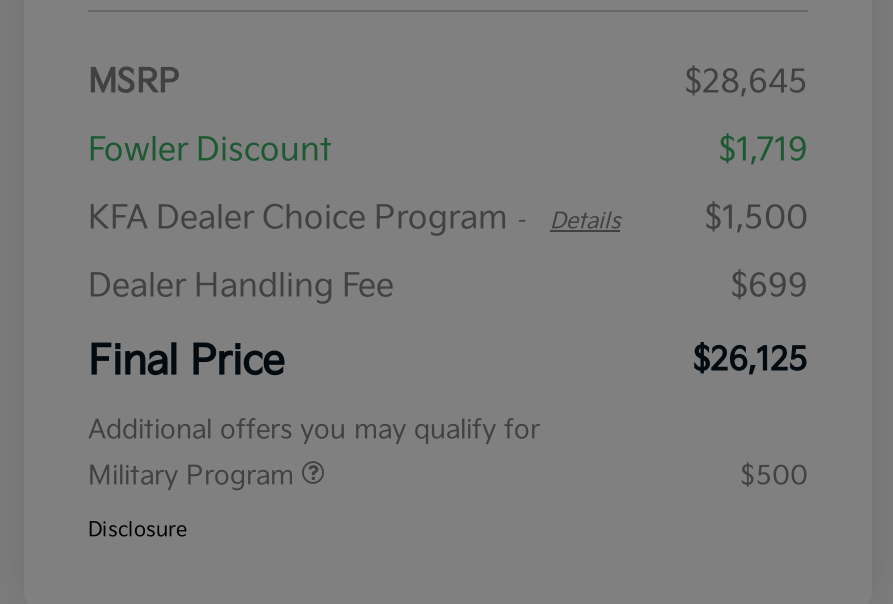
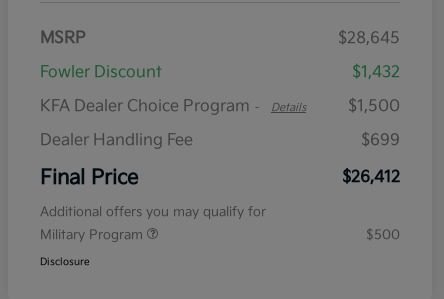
- $1,719
+ $1,432

- $26,125
+ $26,412
